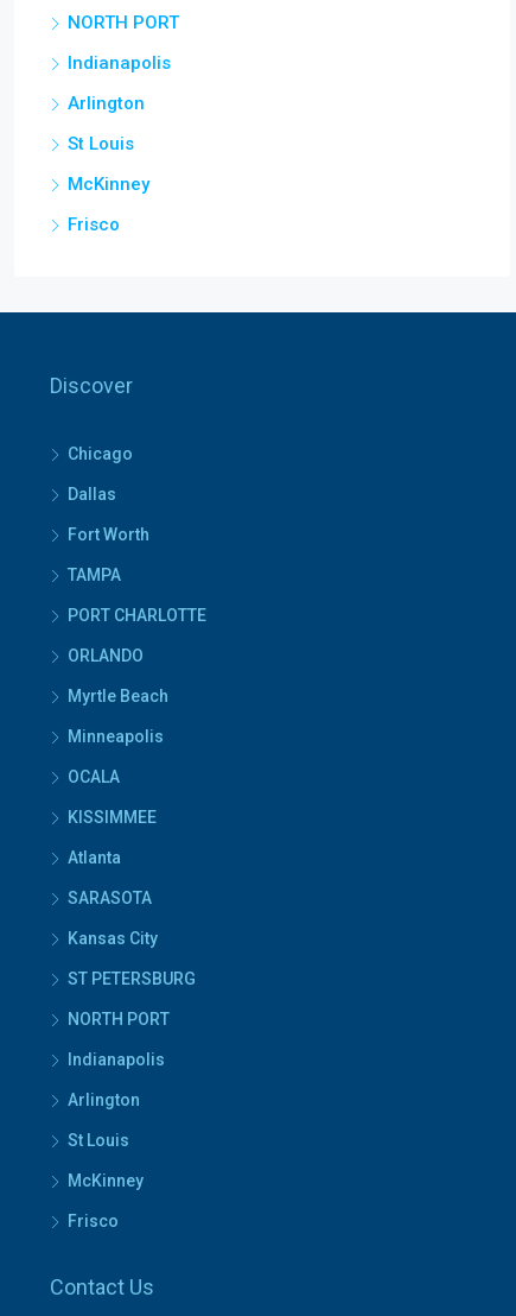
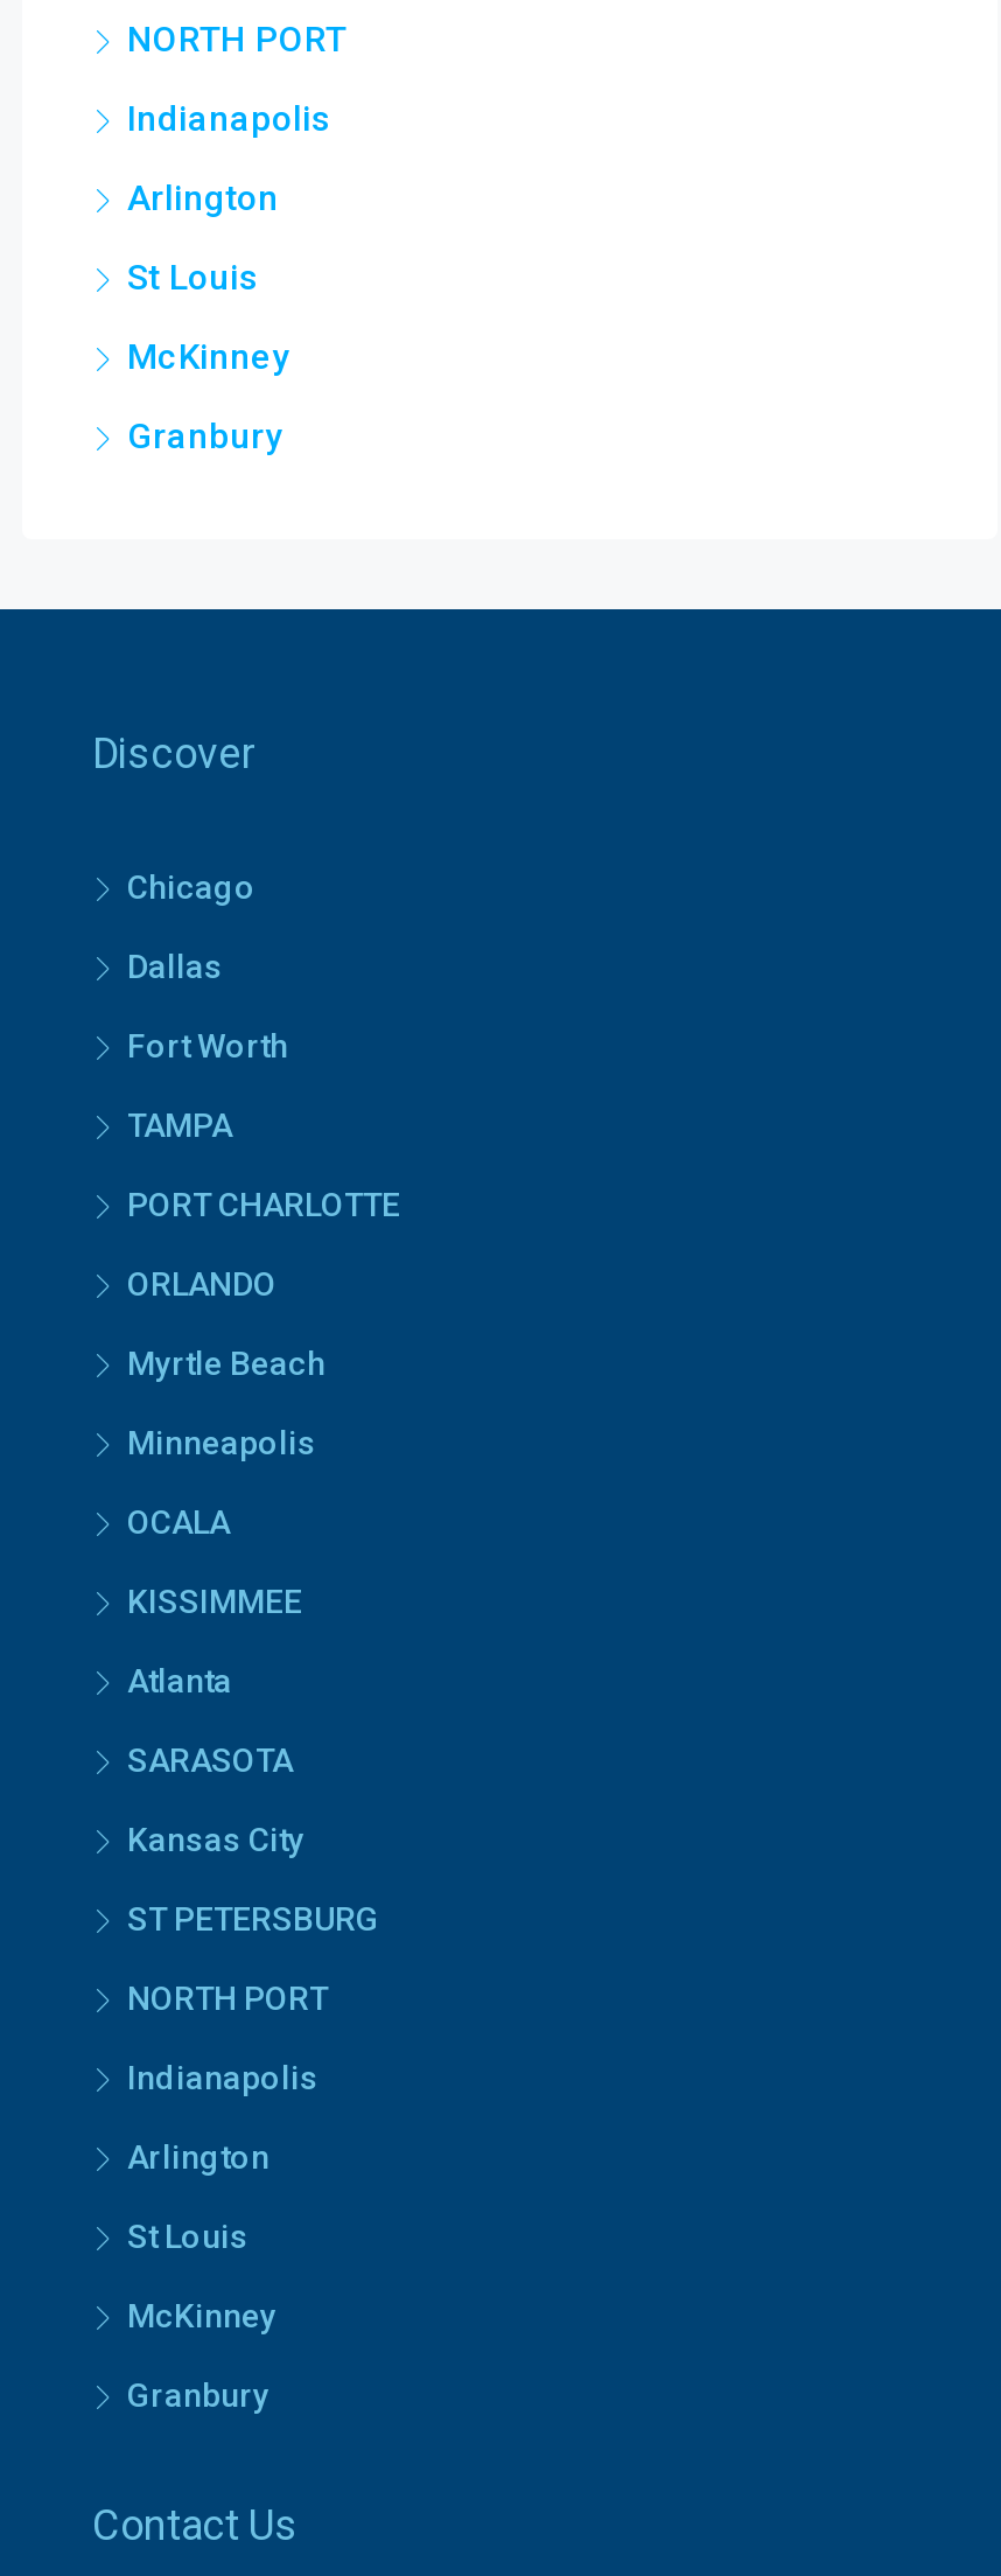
- Frisco
+ Granbury

- Frisco
+ Granbury
